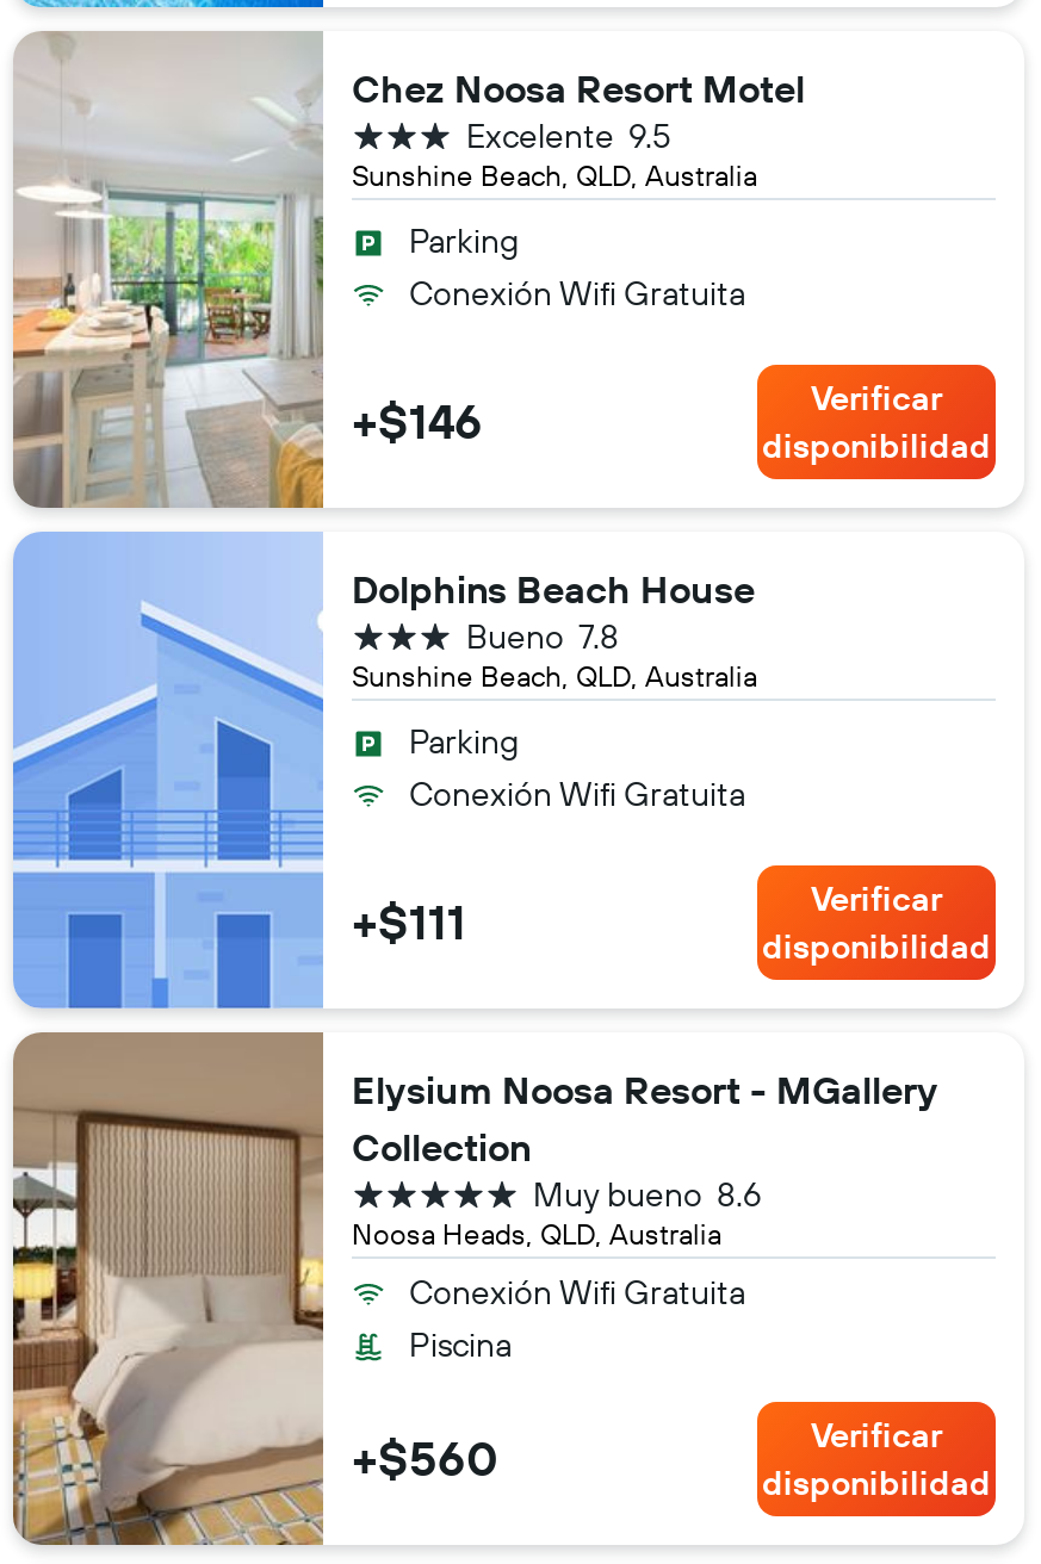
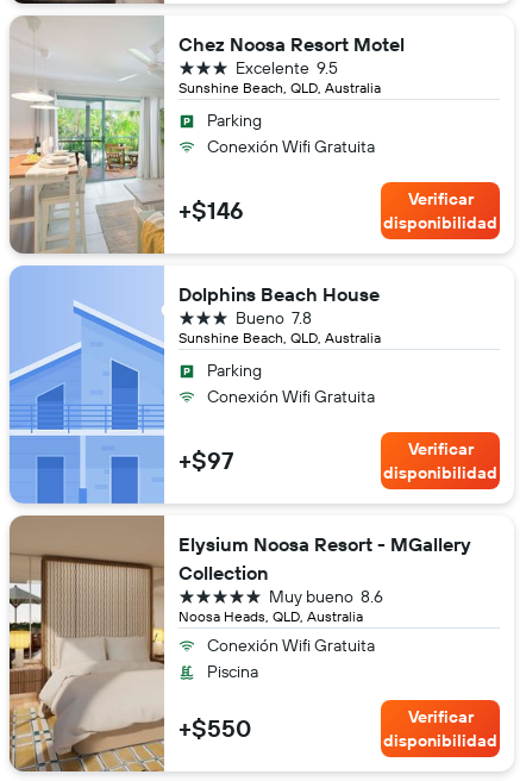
- +$111
+ +$97

- +$560
+ +$550
